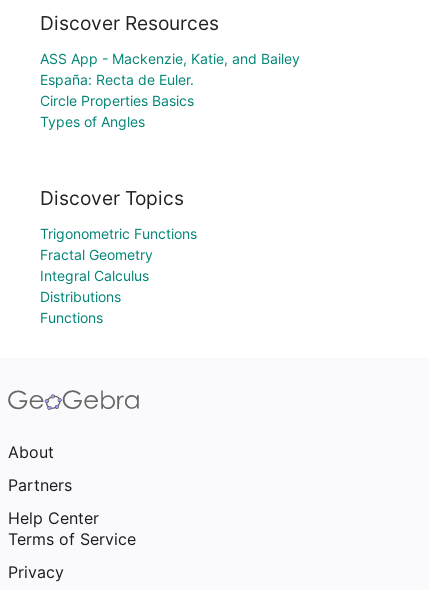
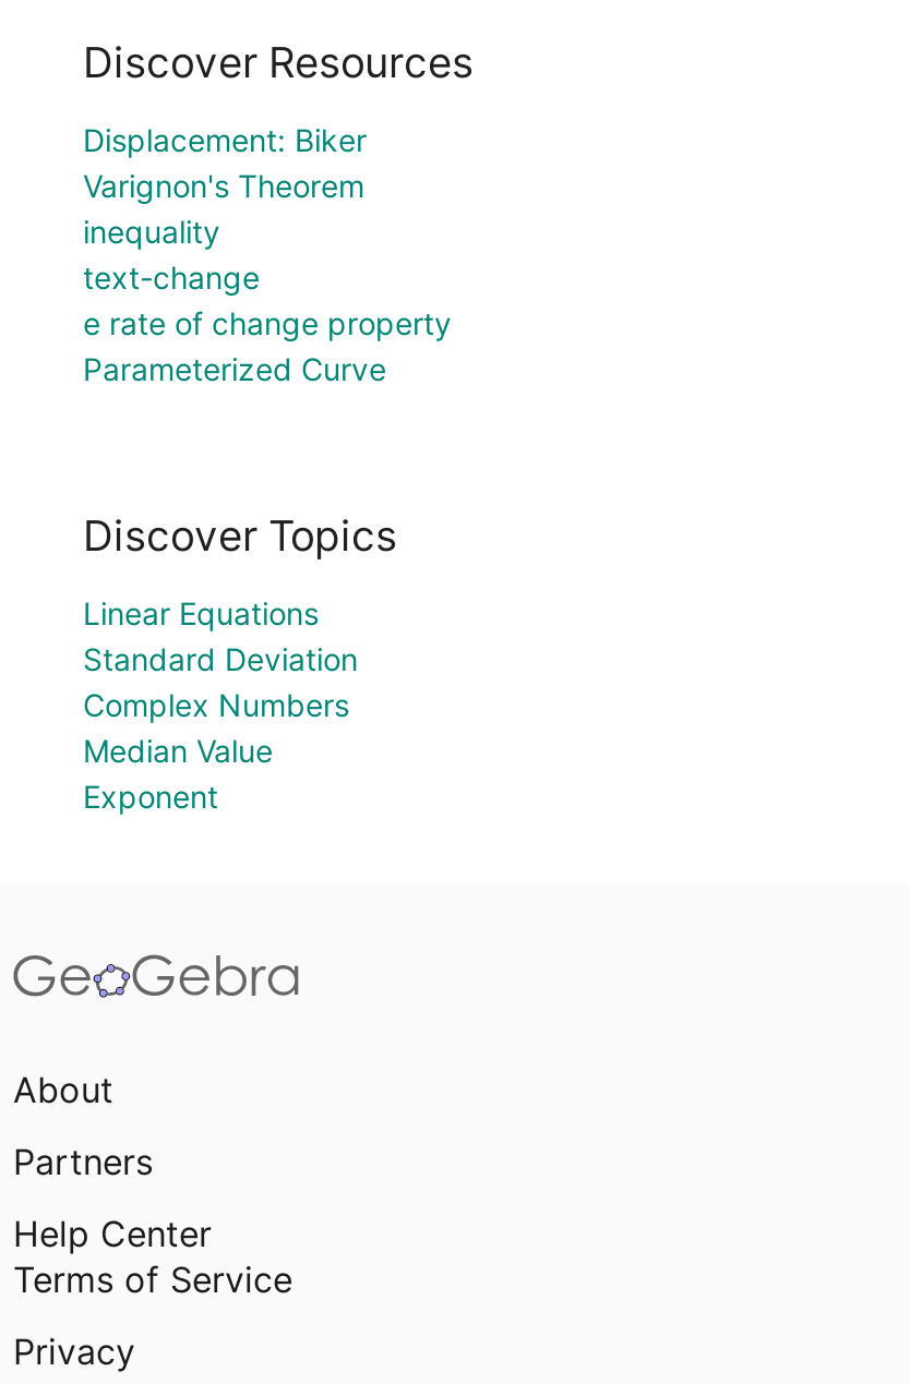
- ASS App - Mackenzie, Katie, and Bailey
- España: Recta de Euler.
- Circle Properties Basics
- Types of Angles
+ Displacement: Biker
+ Varignon's Theorem
+ inequality
+ text-change
+ e rate of change property
+ Parameterized Curve

- Trigonometric Functions
- Fractal Geometry
- Integral Calculus
- Distributions
- Functions
+ Linear Equations
+ Standard Deviation
+ Complex Numbers
+ Median Value
+ Exponent
